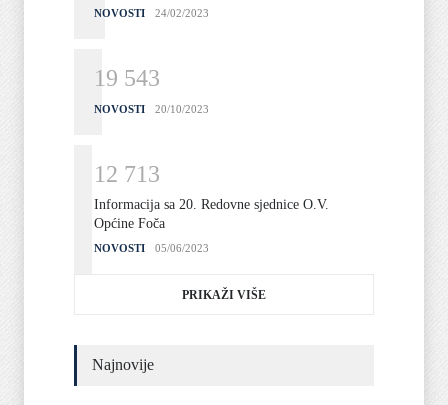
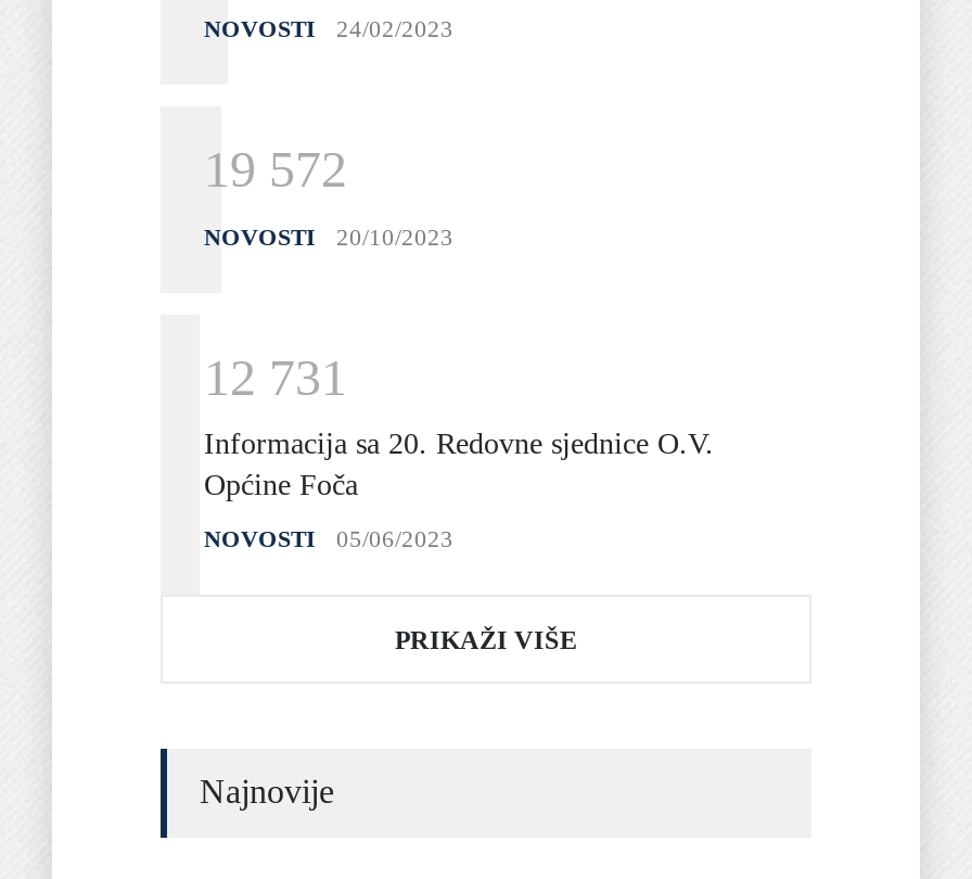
- 1 9 543
+ 1 9 572

- 1 2 713
+ 1 2 731
